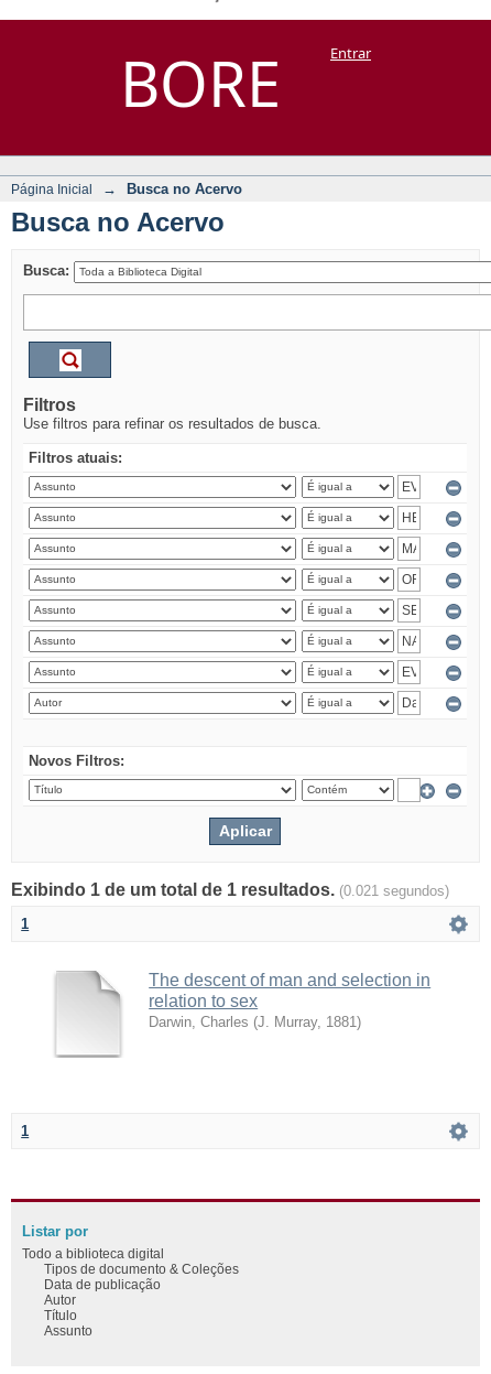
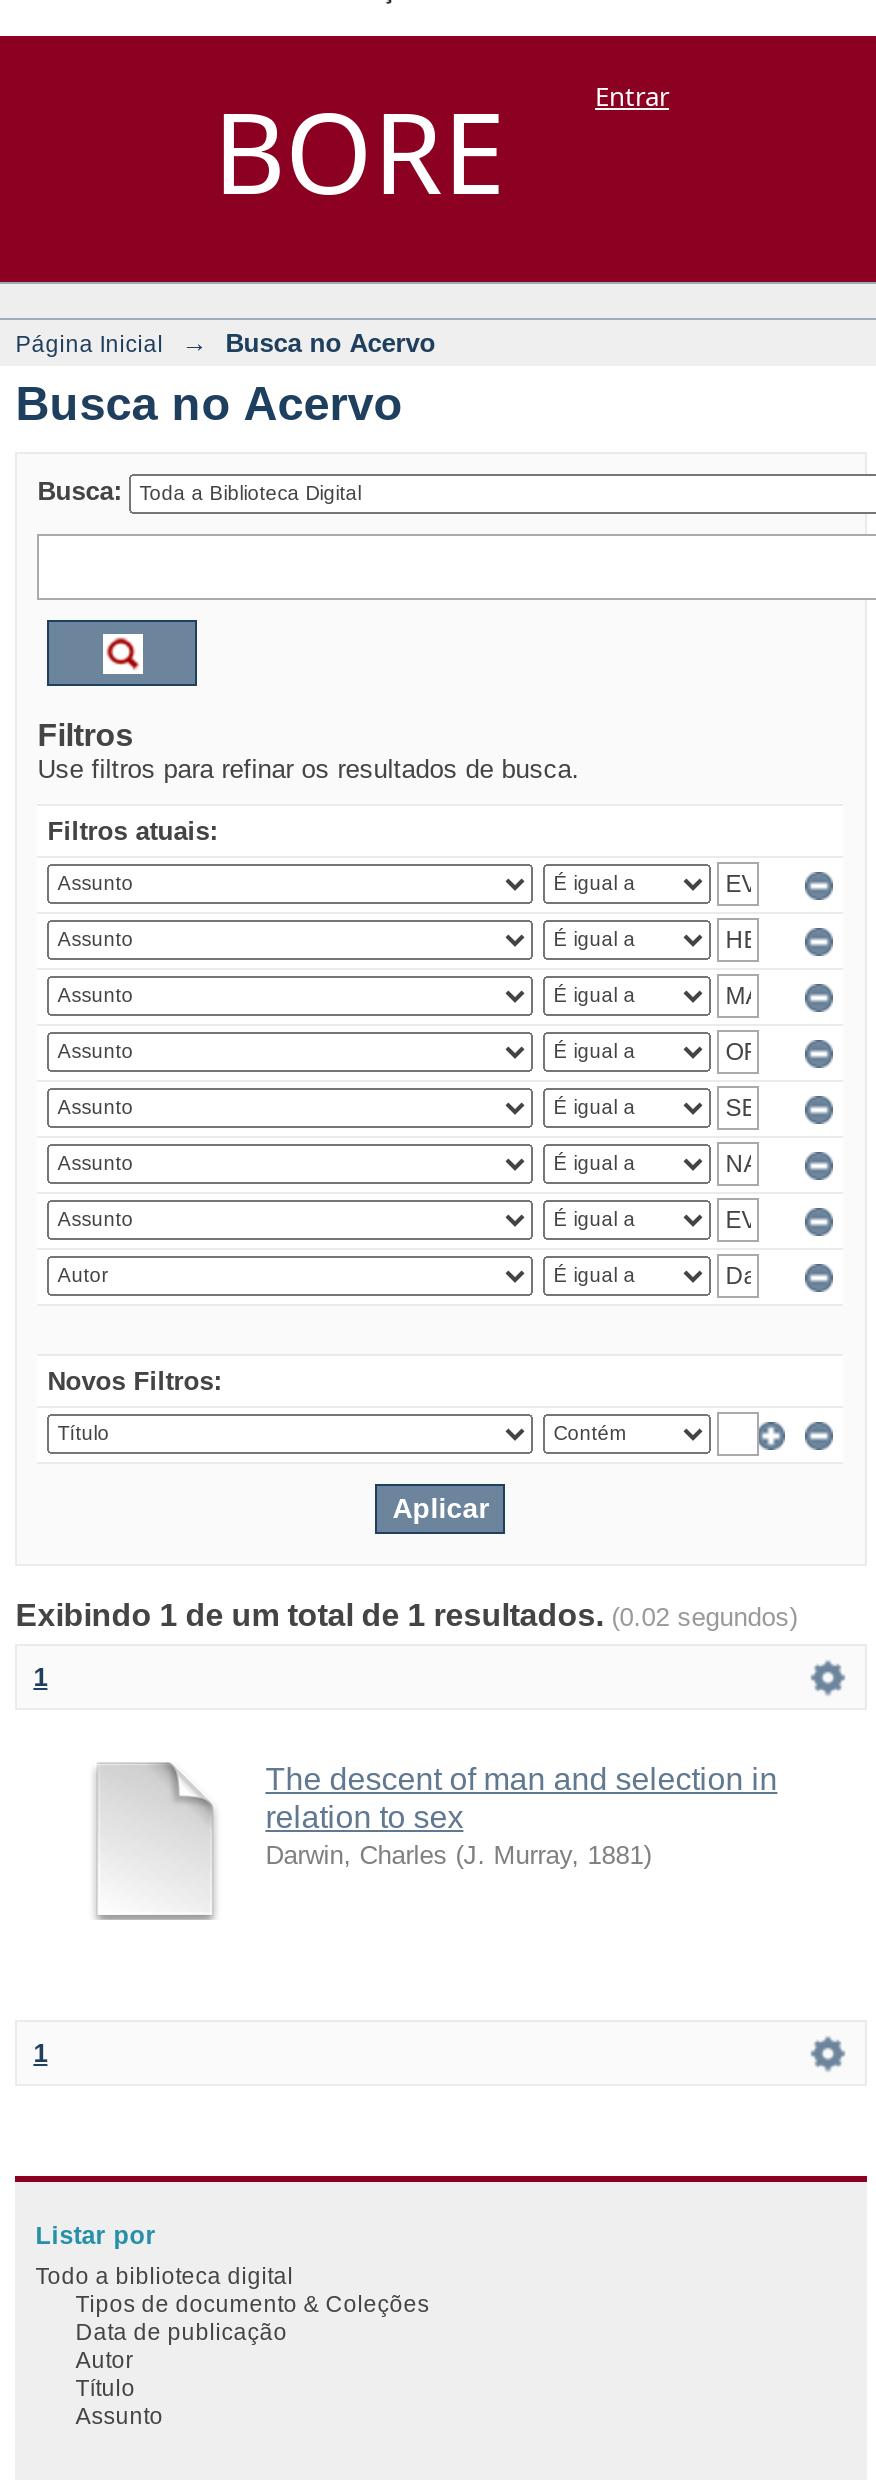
- Exibindo 1 de um total de 1 resultados. (0.021 segundos)
+ Exibindo 1 de um total de 1 resultados. (0.02 segundos)
